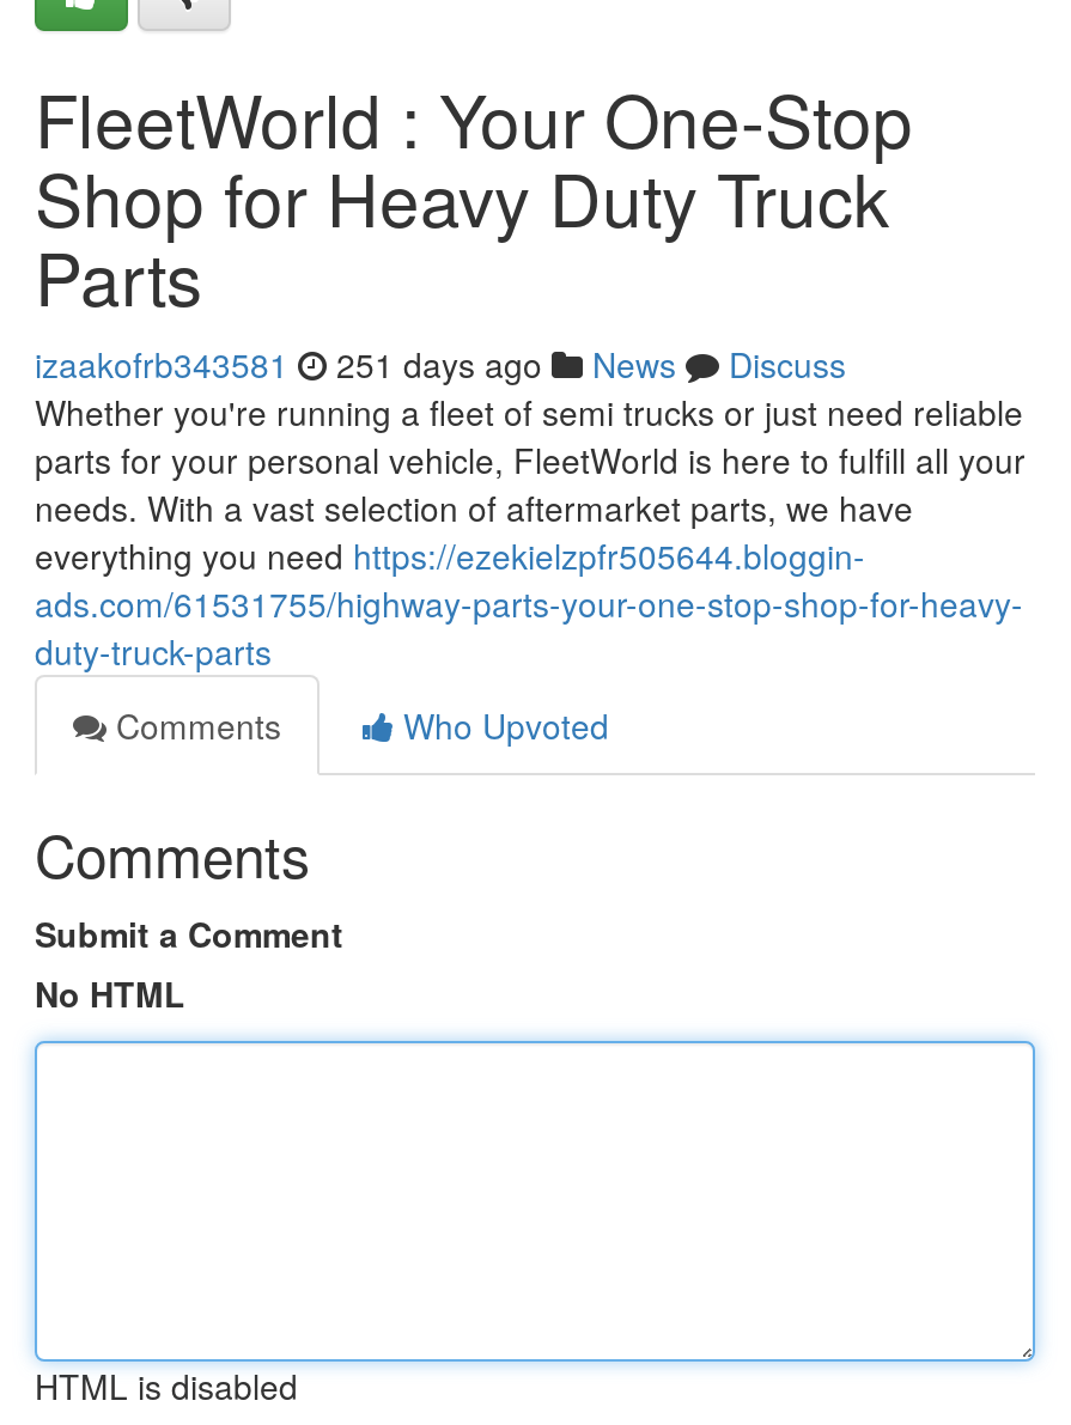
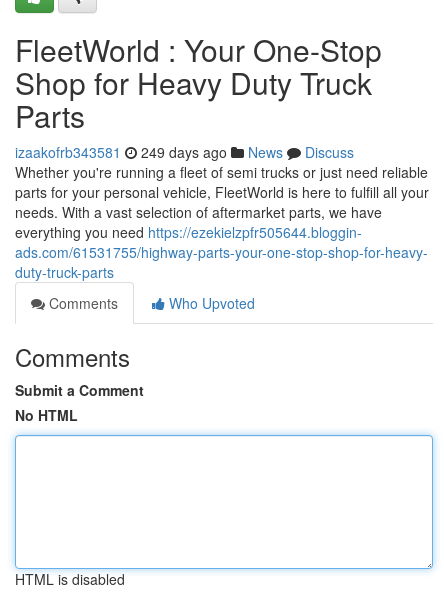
- izaakofrb343581 251 days ago News Discuss
+ izaakofrb343581 249 days ago News Discuss
